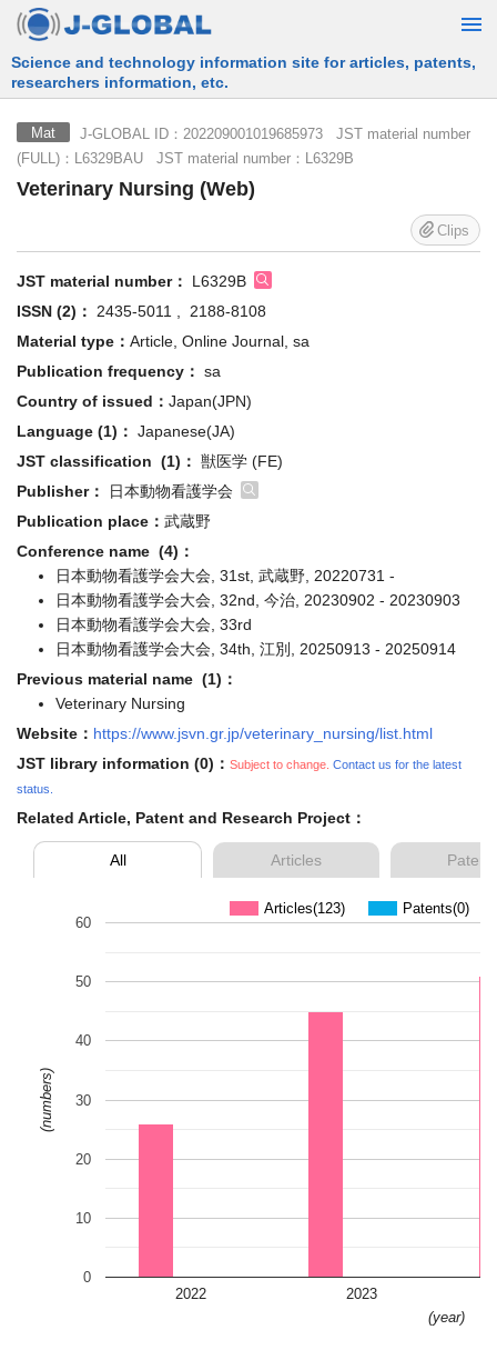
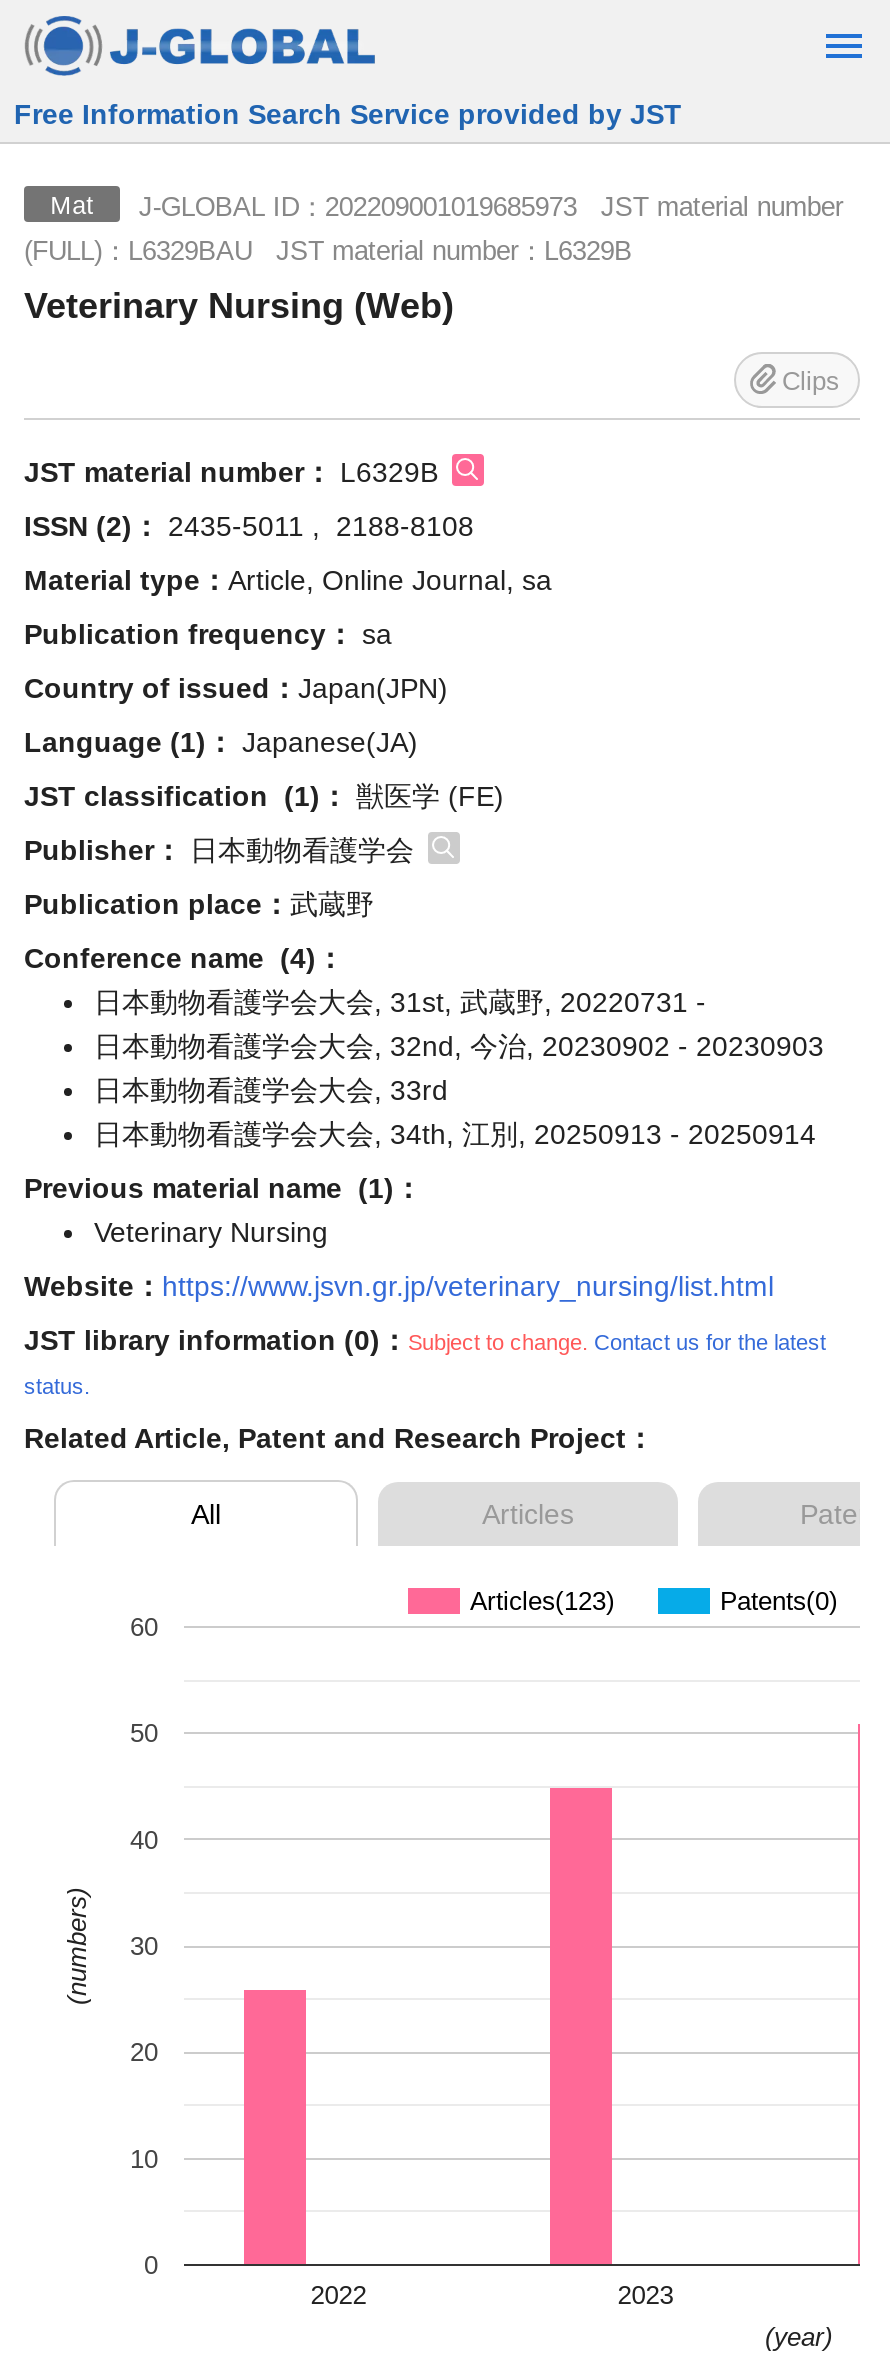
- Science and technology information site for articles, patents,
- researchers information, etc.
+ Free Information Search Service provided by JST
